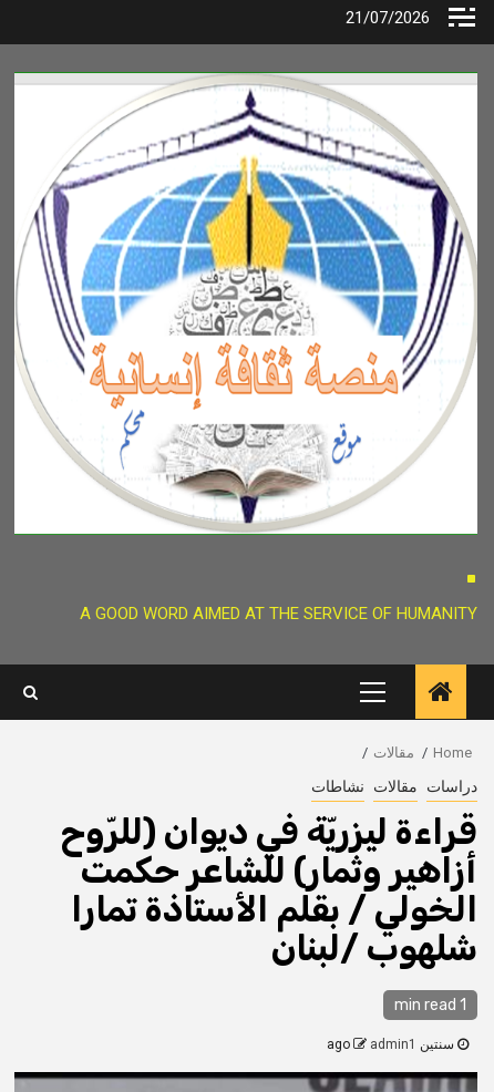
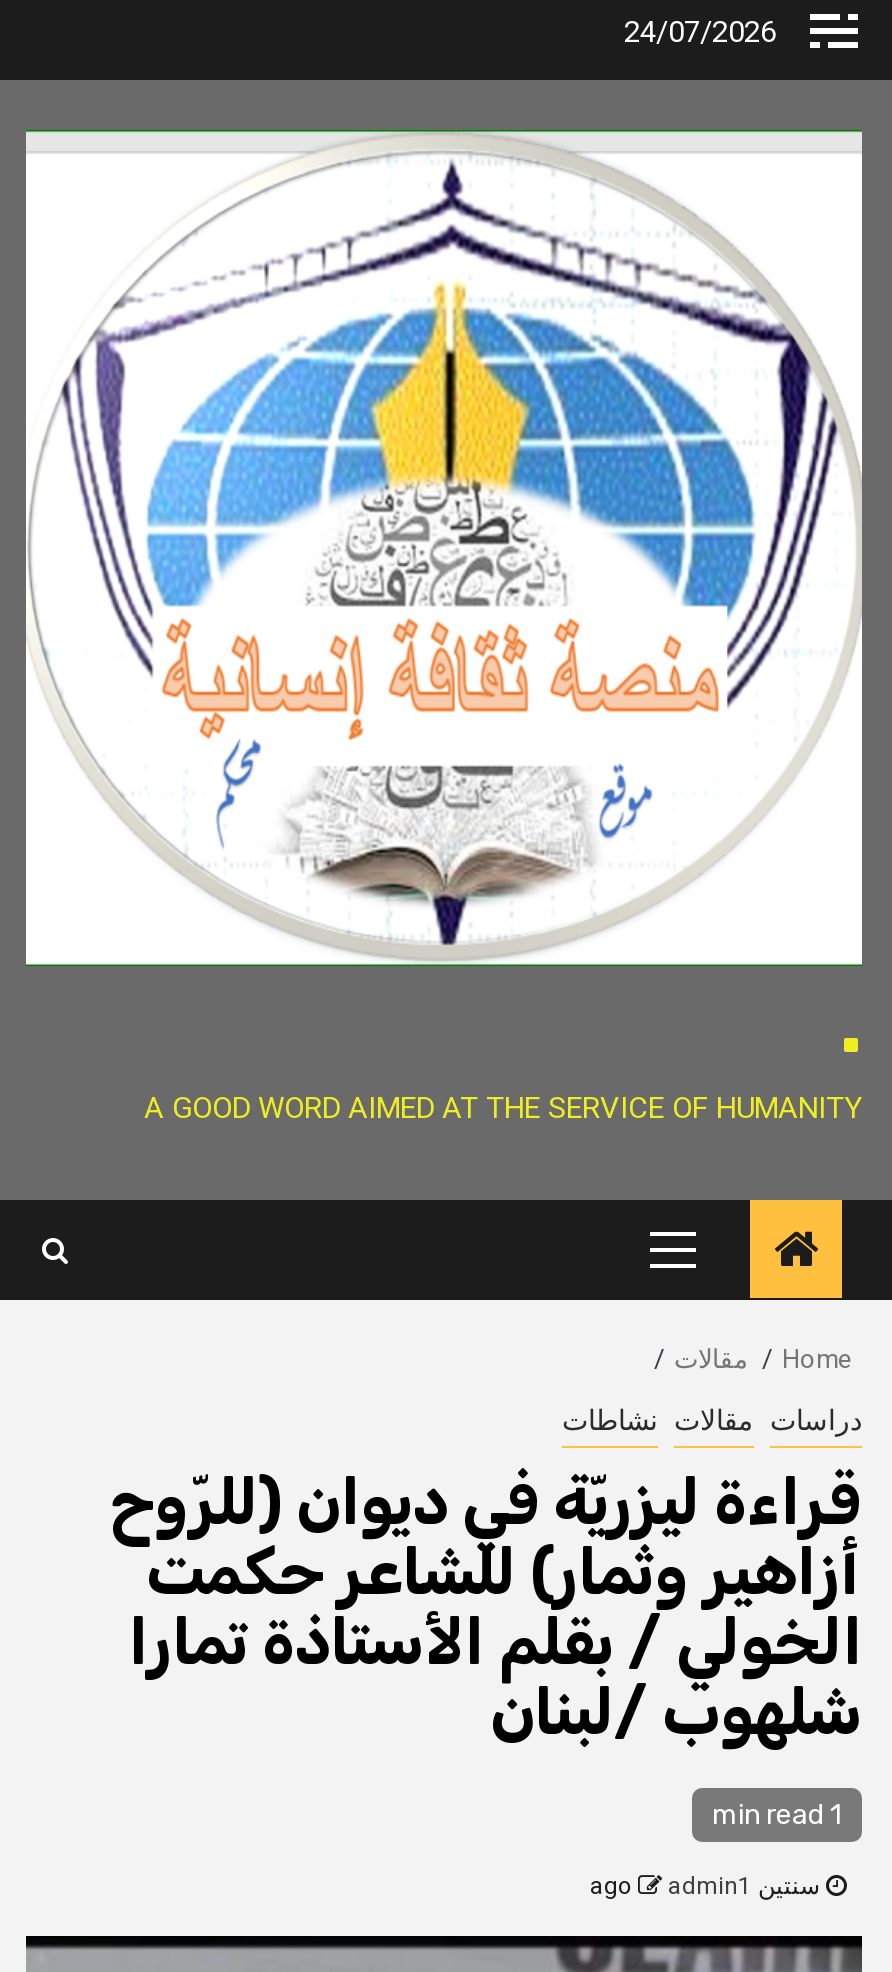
- 21/07/2026
+ 24/07/2026
